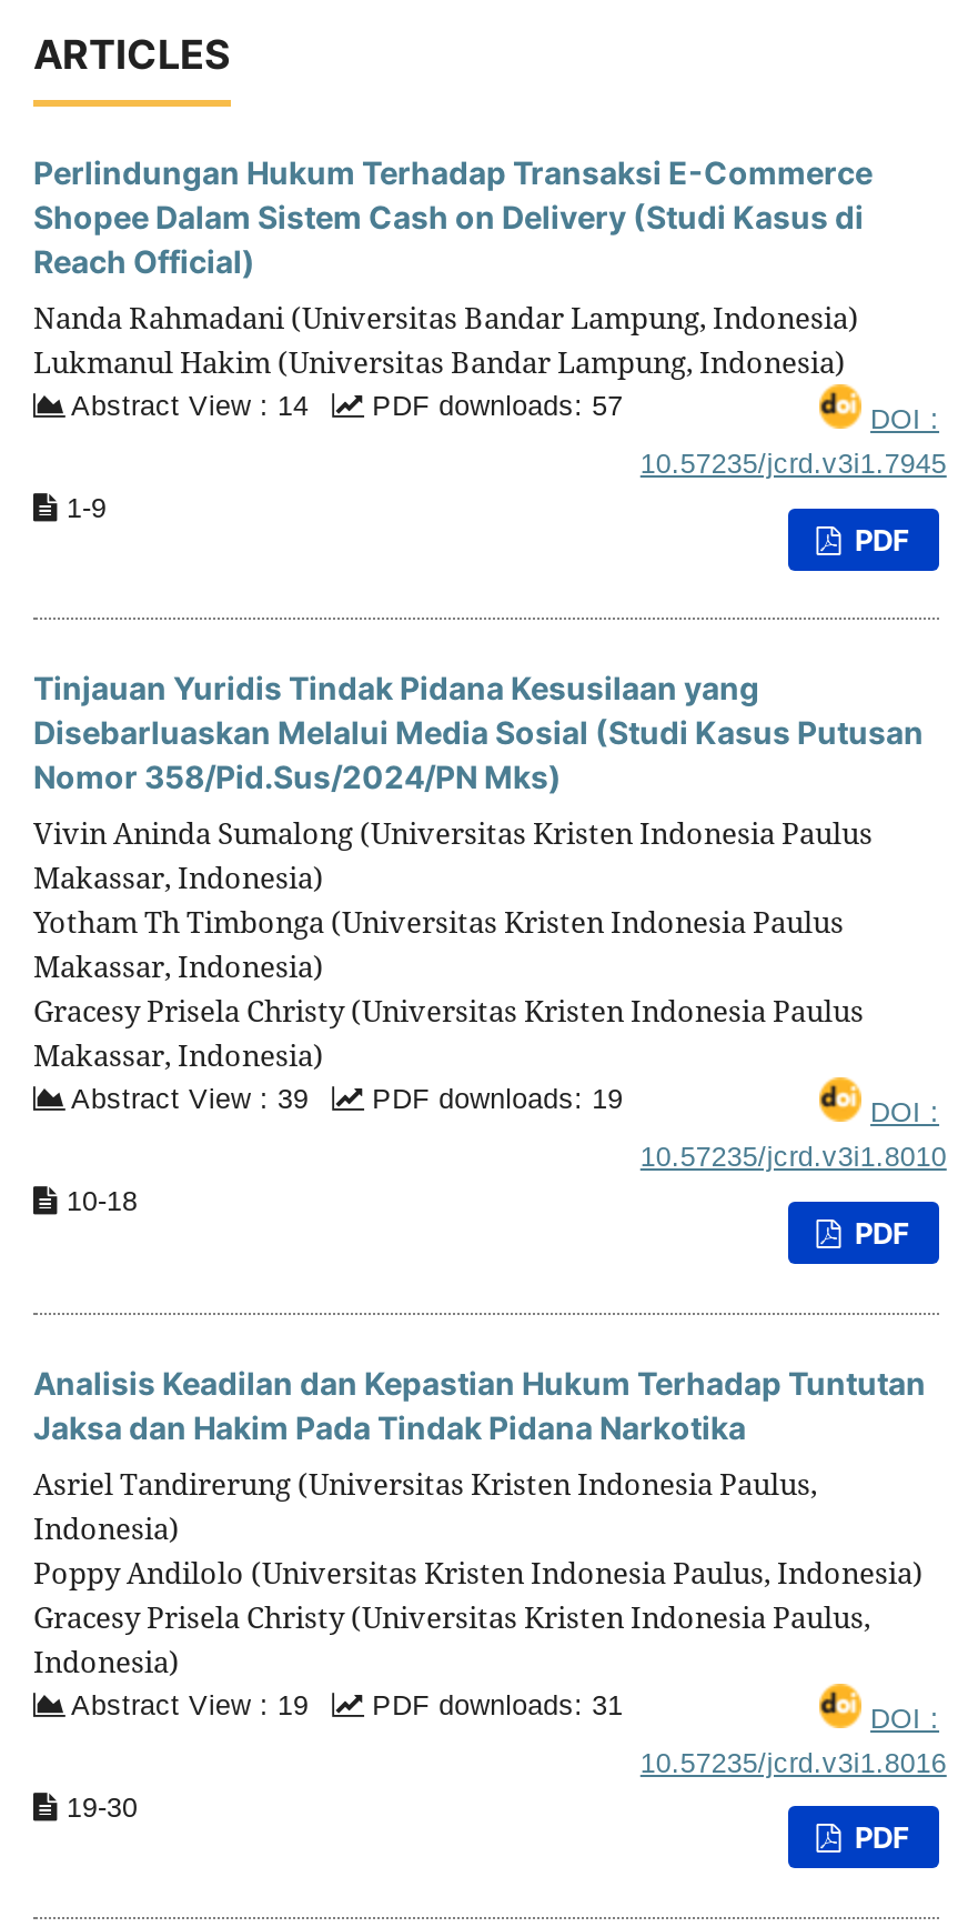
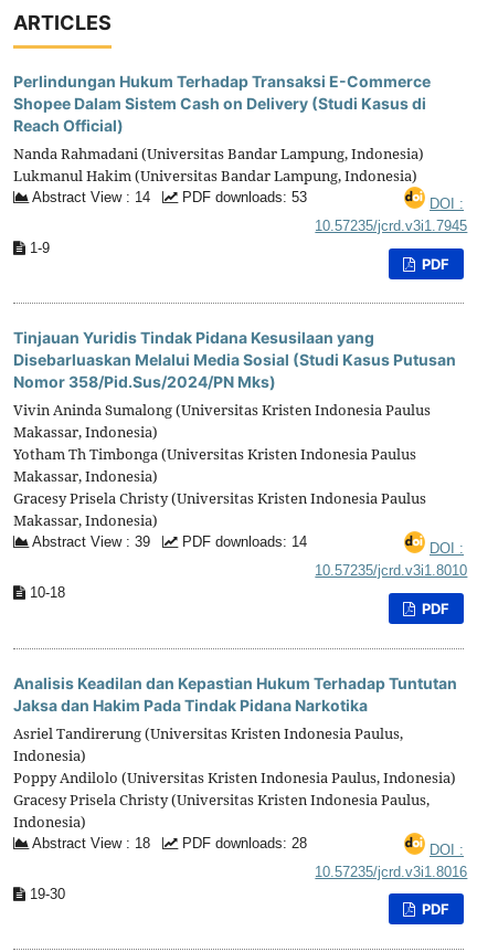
- PDF downloads: 57
+ PDF downloads: 53

- PDF downloads: 19
+ PDF downloads: 14

- Abstract View : 19
+ Abstract View : 18

- PDF downloads: 31
+ PDF downloads: 28
